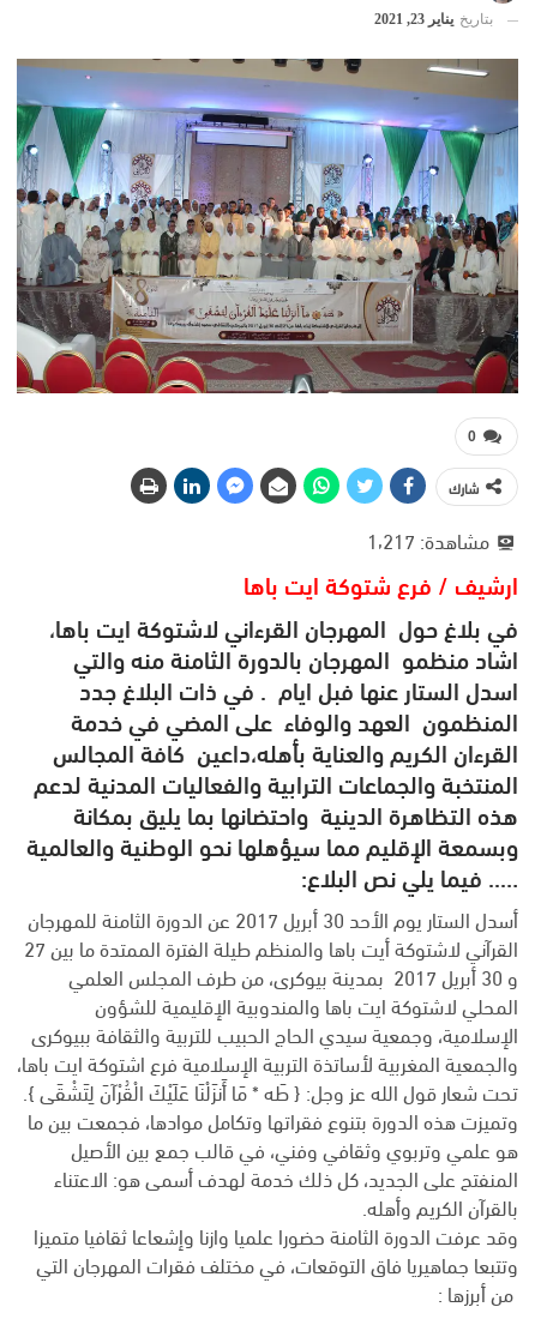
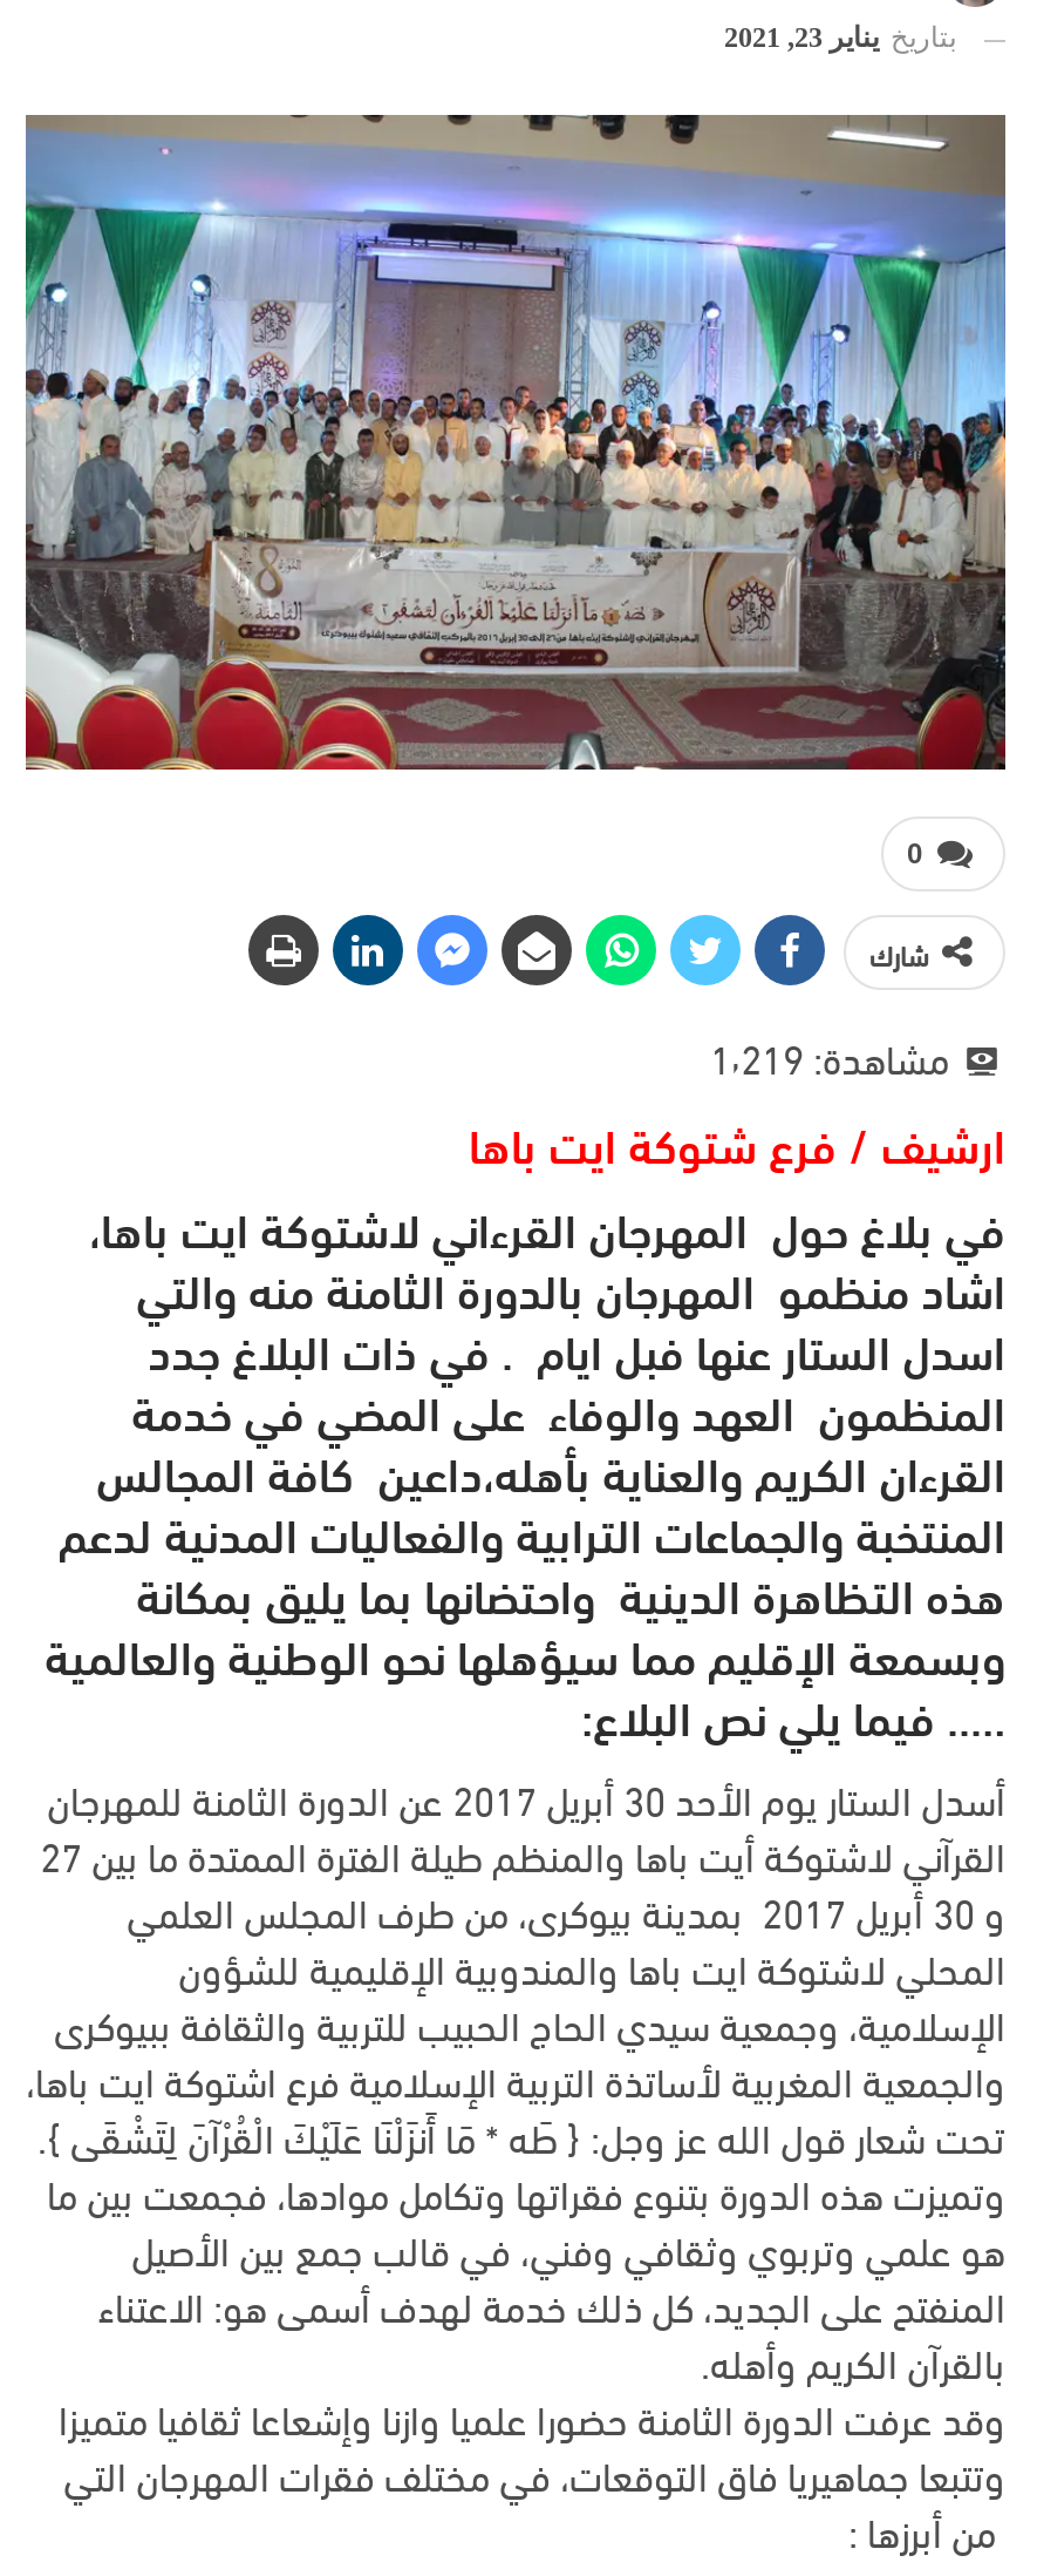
- مشاهدة: 1٬217
+ مشاهدة: 1٬219
